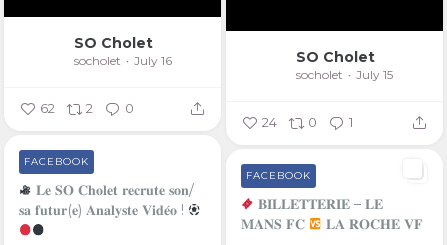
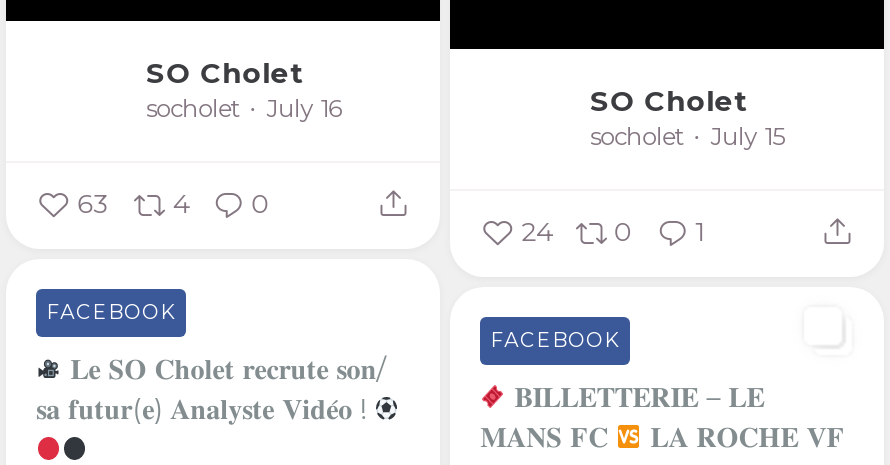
- 62
+ 63

- 2
+ 4
